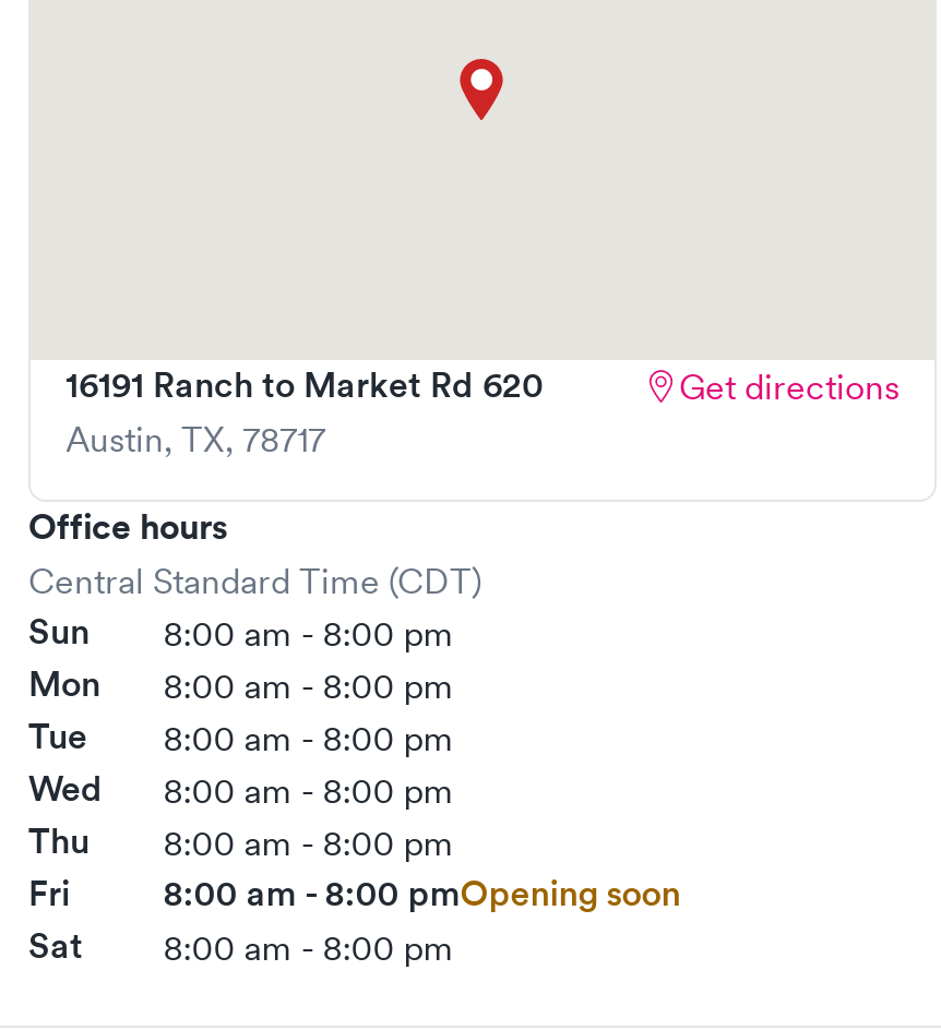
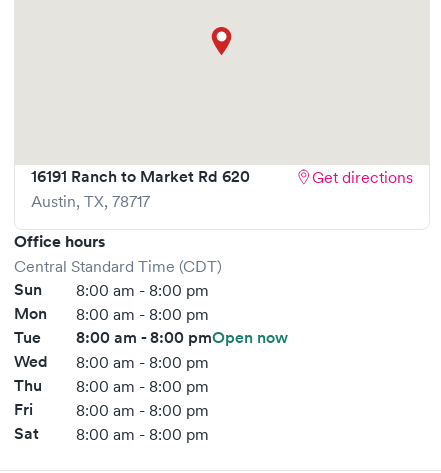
- Tue 8:00 am - 8:00 pm
+ Tue 8:00 am - 8:00 pmOpen now

- 8:00 am - 8:00 pmOpening soon
+ 8:00 am - 8:00 pm
